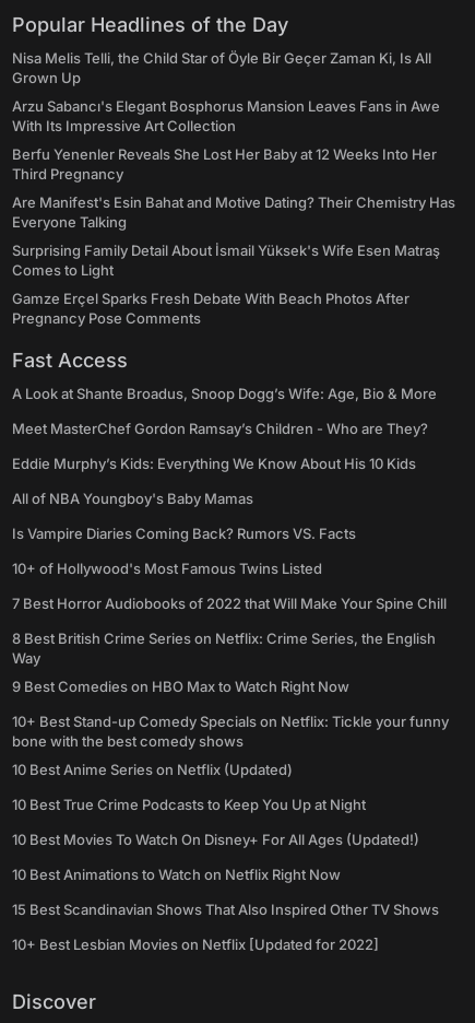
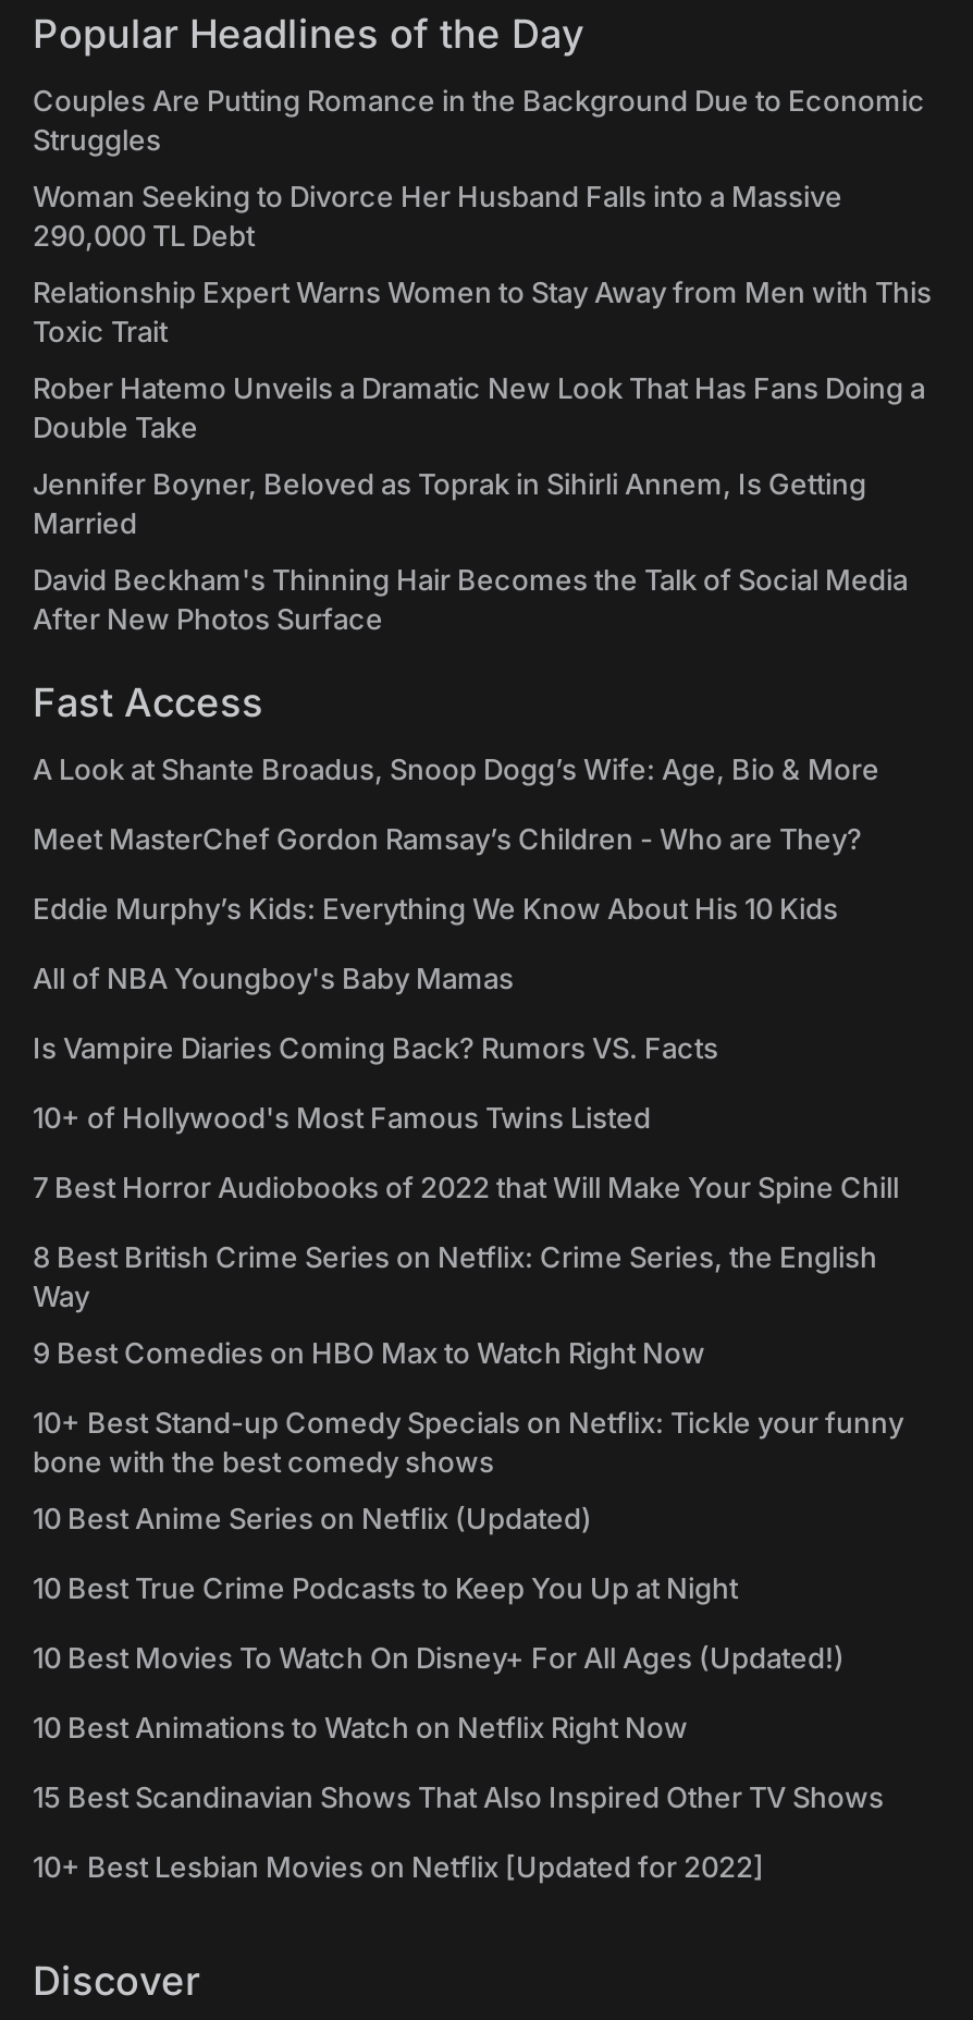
- Nisa Melis Telli, the Child Star of Öyle Bir Geçer Zaman Ki, Is All
- Grown Up
+ Couples Are Putting Romance in the Background Due to Economic
+ Struggles

- Arzu Sabancı's Elegant Bosphorus Mansion Leaves Fans in Awe
- With Its Impressive Art Collection
+ Woman Seeking to Divorce Her Husband Falls into a Massive
+ 290,000 TL Debt

- Berfu Yenenler Reveals She Lost Her Baby at 12 Weeks Into Her
- Third Pregnancy
+ Relationship Expert Warns Women to Stay Away from Men with This
+ Toxic Trait

- Are Manifest's Esin Bahat and Motive Dating? Their Chemistry Has
- Everyone Talking
+ Rober Hatemo Unveils a Dramatic New Look That Has Fans Doing a
+ Double Take

- Surprising Family Detail About İsmail Yüksek's Wife Esen Matraş
- Comes to Light
+ Jennifer Boyner, Beloved as Toprak in Sihirli Annem, Is Getting
+ Married

- Gamze Erçel Sparks Fresh Debate With Beach Photos After
- Pregnancy Pose Comments
+ David Beckham's Thinning Hair Becomes the Talk of Social Media
+ After New Photos Surface
